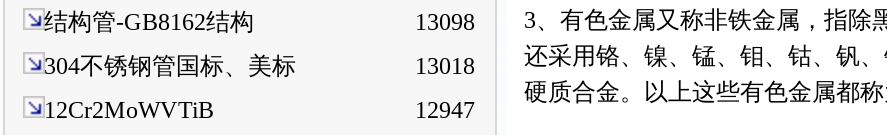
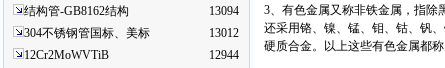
- 13098
+ 13094

- 13018
+ 13012

- 12947
+ 12944
